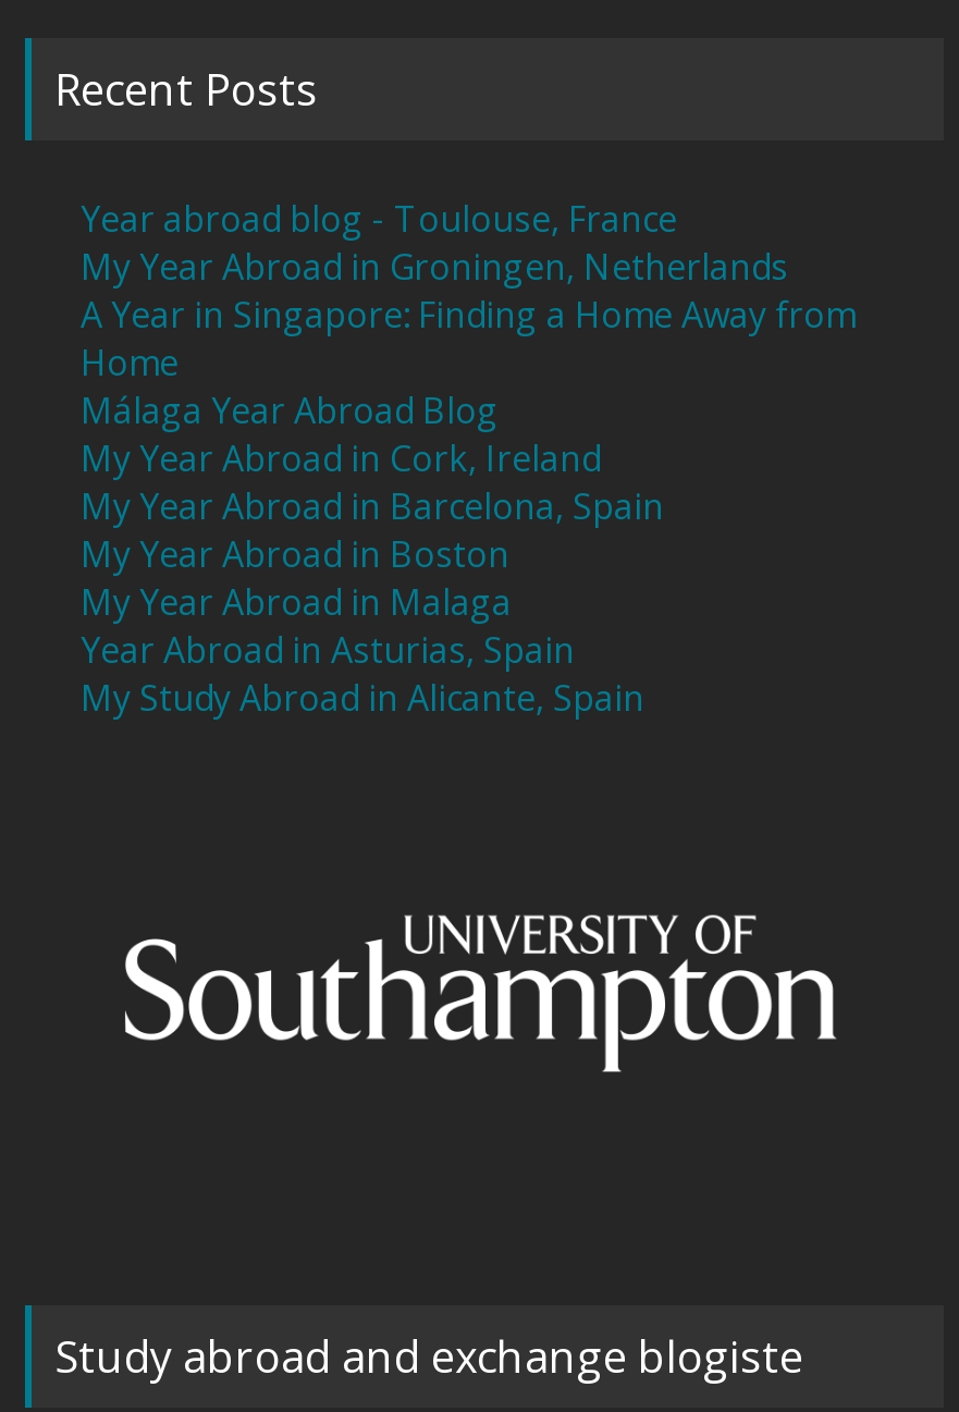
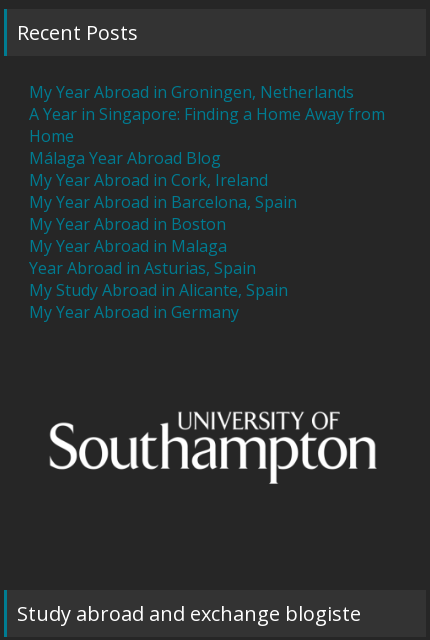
- Year abroad blog - Toulouse, France

moved up: My Year Abroad in Groningen, Netherlands | A Year in Singapore: Finding a Home Away from | Home | ... | Year Abroad in Asturias, Spain | My Study Abroad in Alicante, Spain

+ My Year Abroad in Germany
